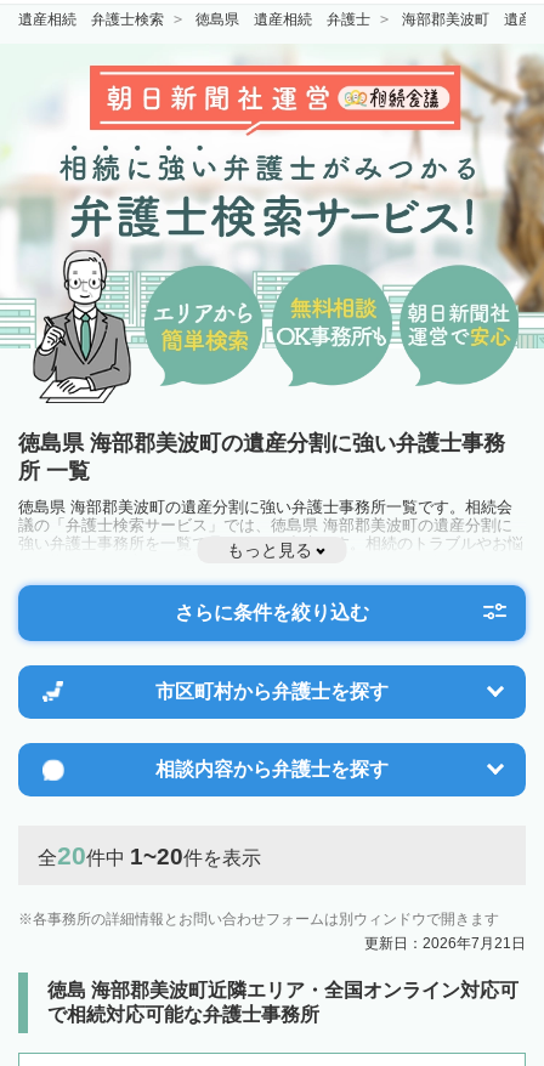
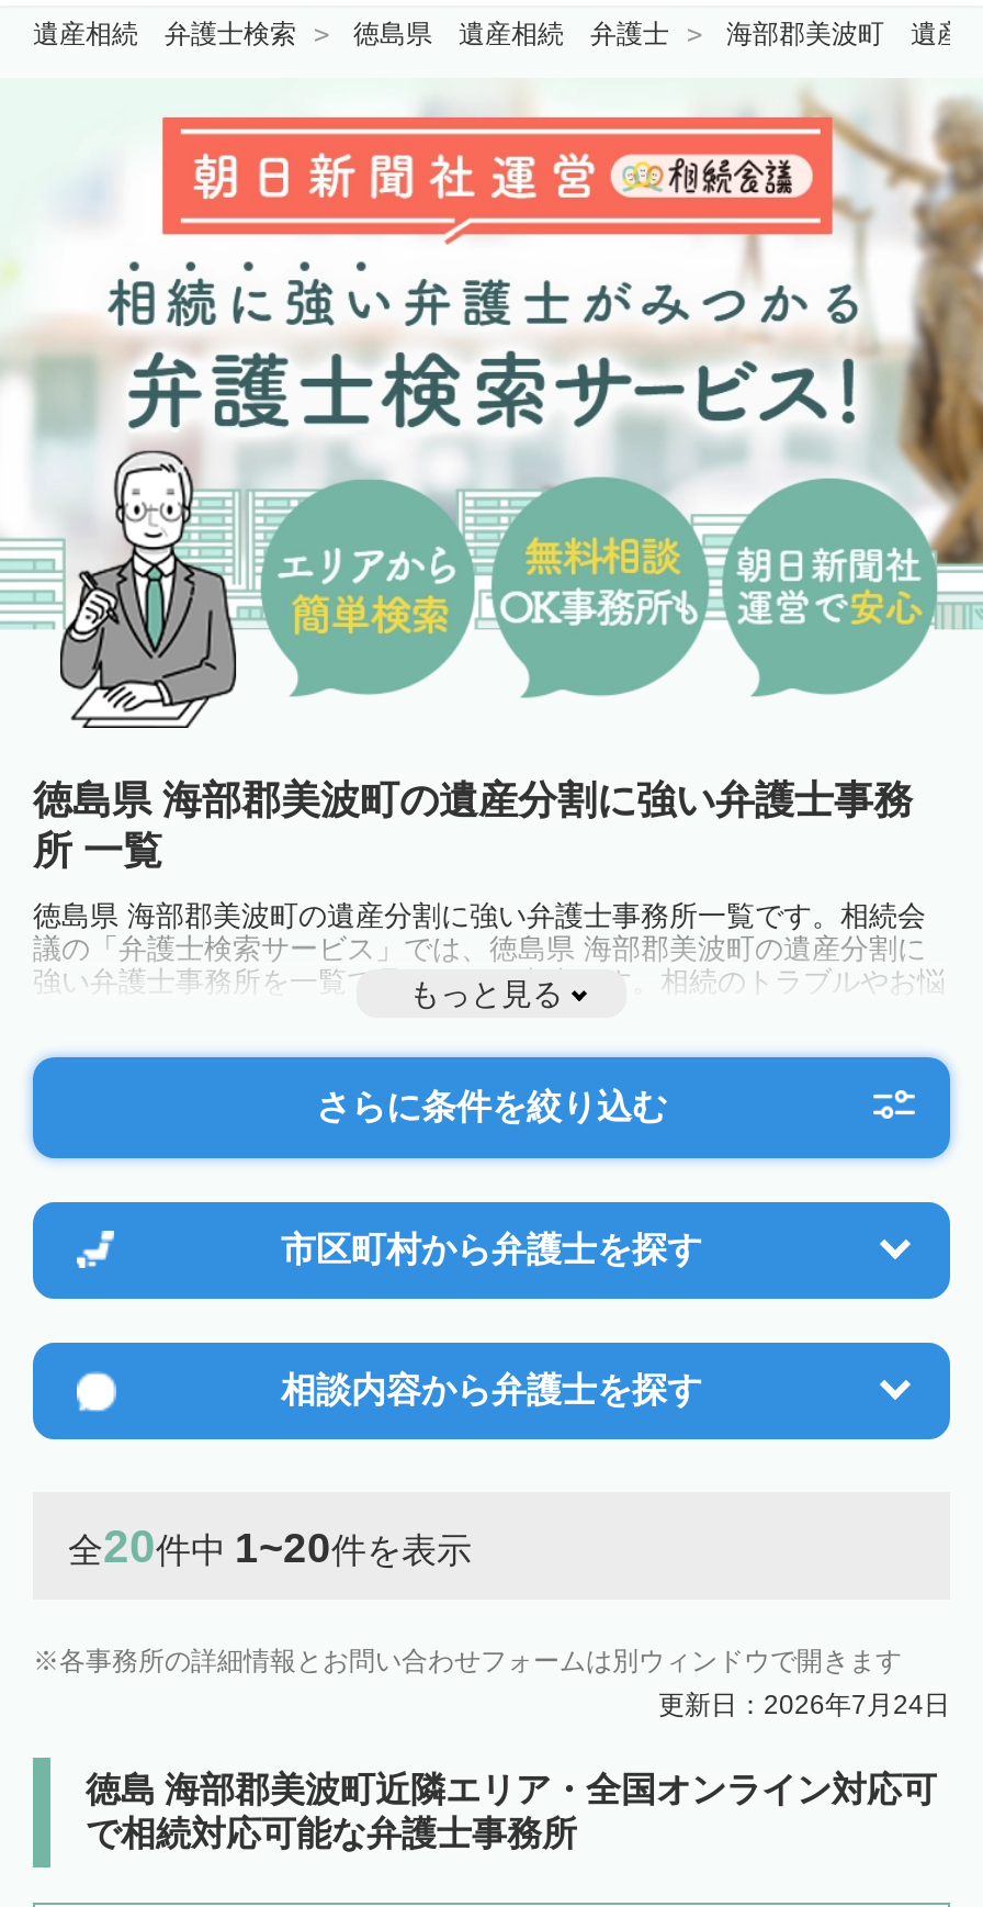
- 更新日：2026年7月21日
+ 更新日：2026年7月24日
